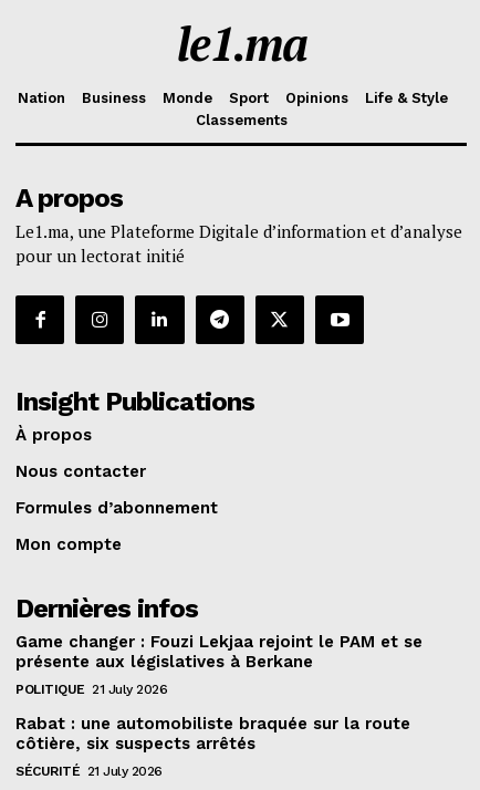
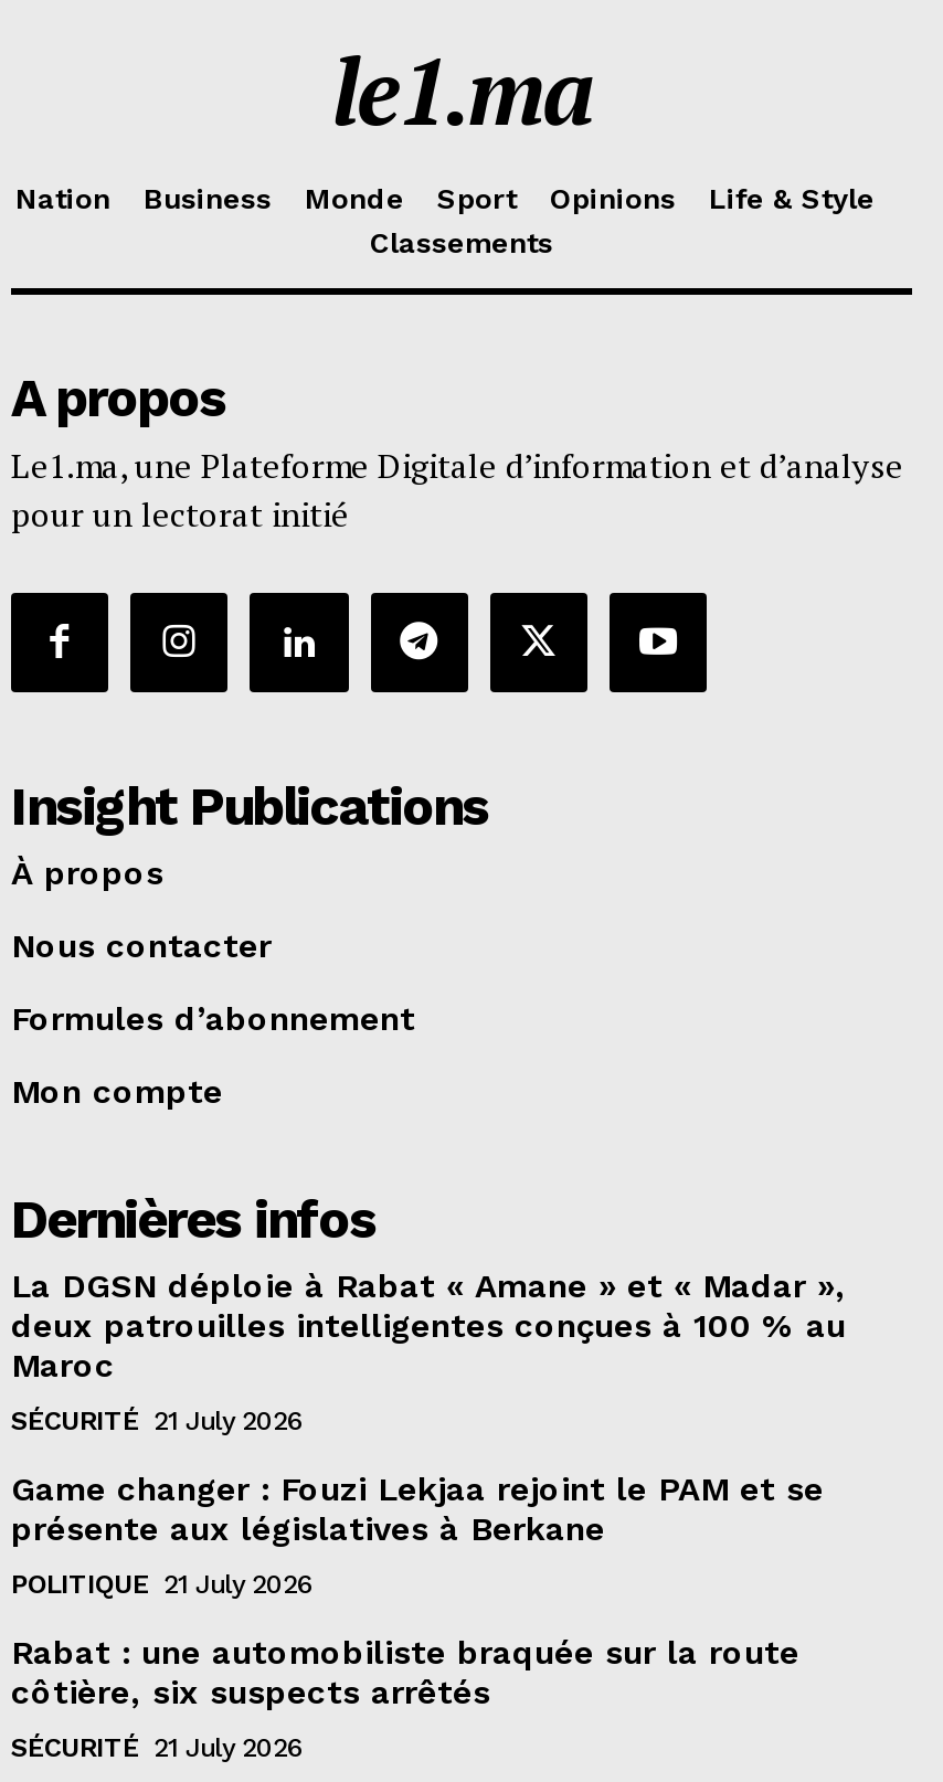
+ La DGSN déploie à Rabat « Amane » et « Madar »,
+ deux patrouilles intelligentes conçues à 100 % au
+ Maroc
+ SÉCURITÉ 21 July 2026
